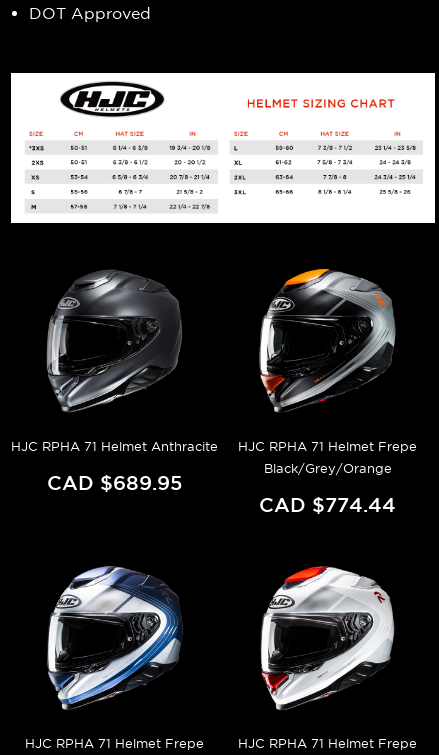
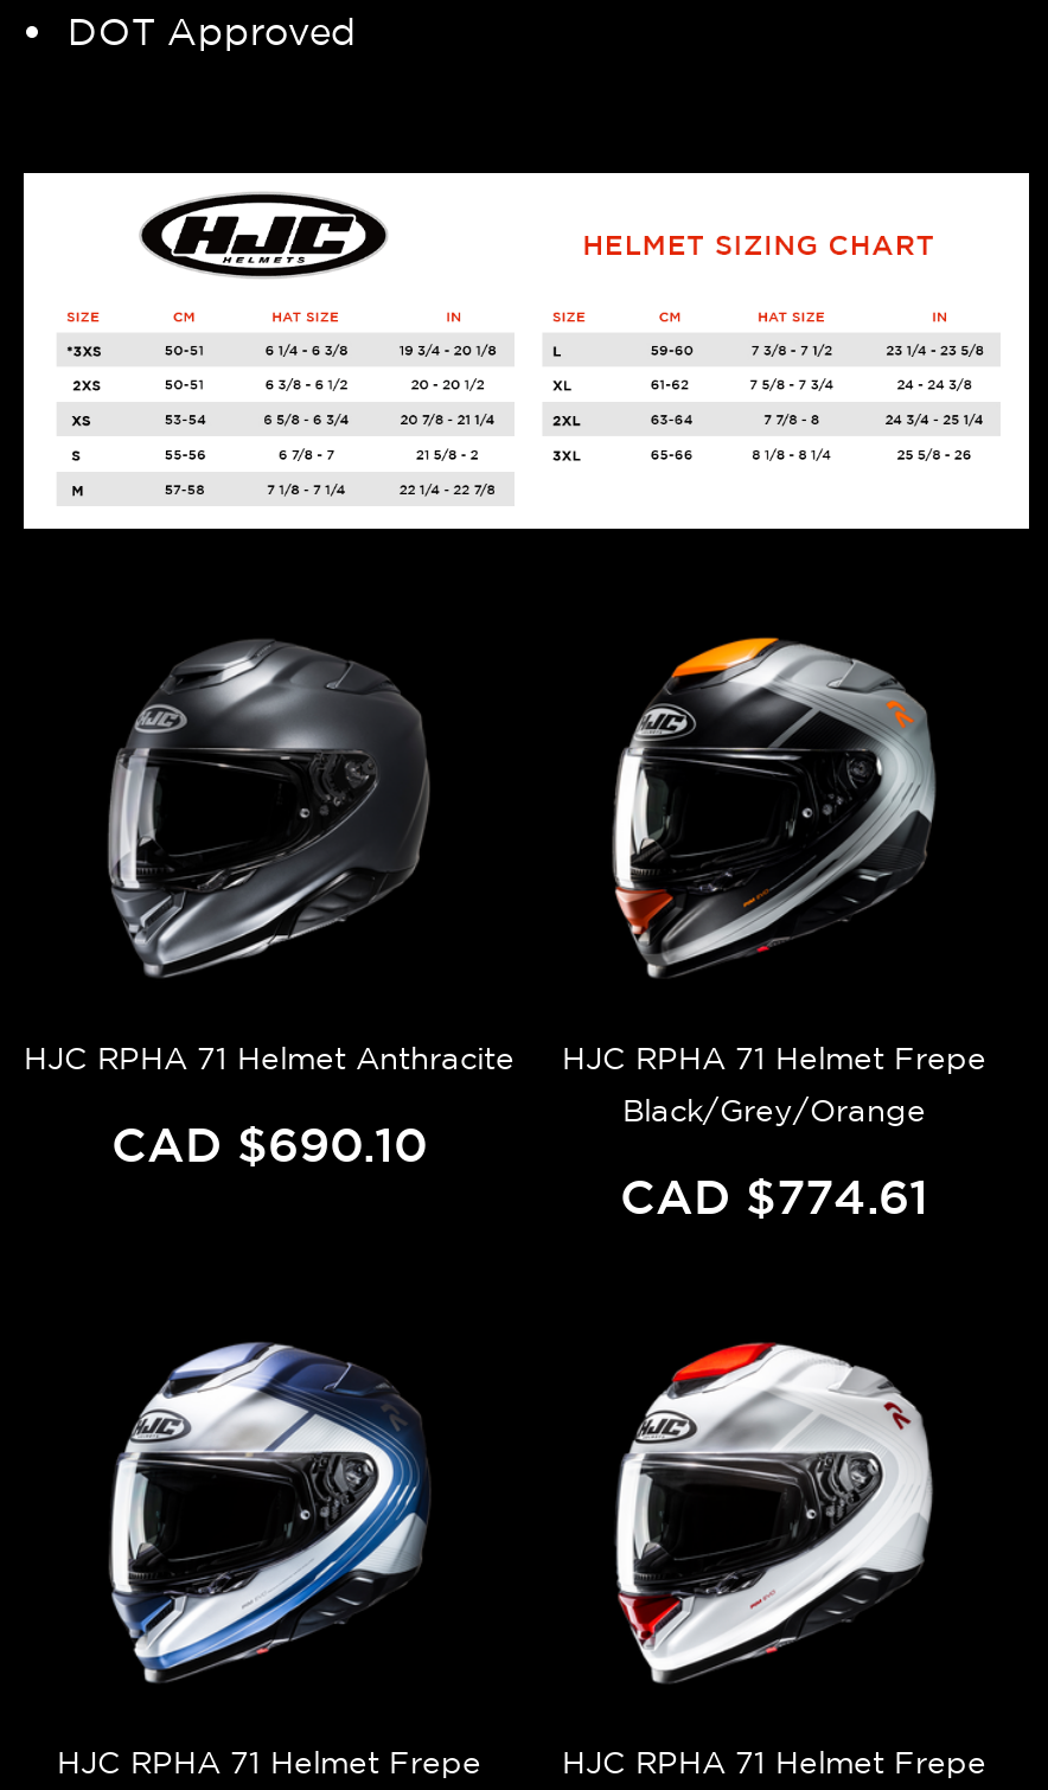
- CAD $689.95
+ CAD $690.10

- CAD $774.44
+ CAD $774.61
